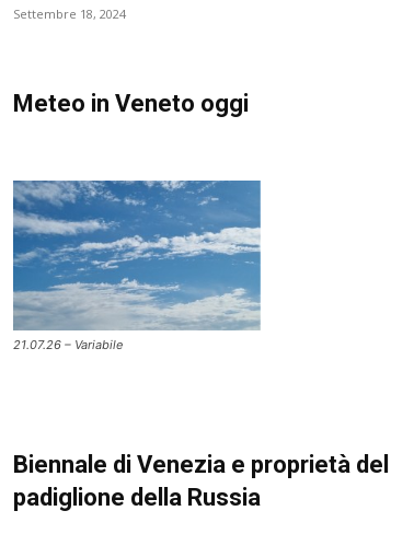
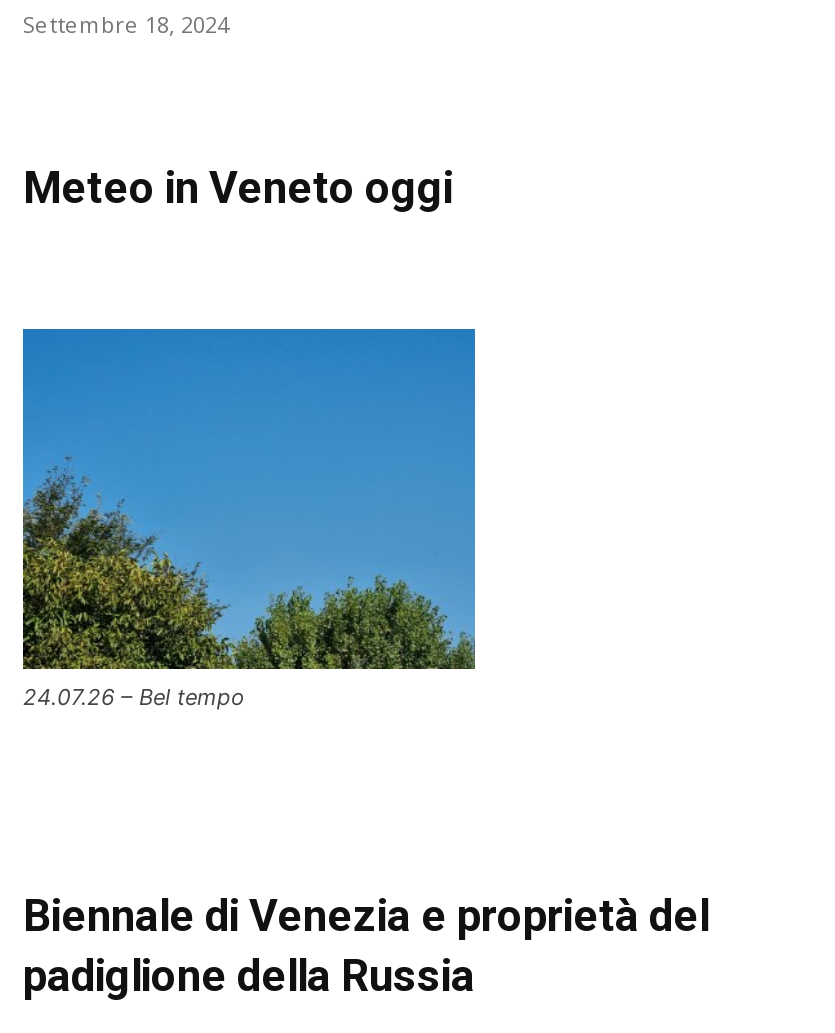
- [image]
- 21.07.26 – Variabile
+ [image]
+ 24.07.26 – Bel tempo
